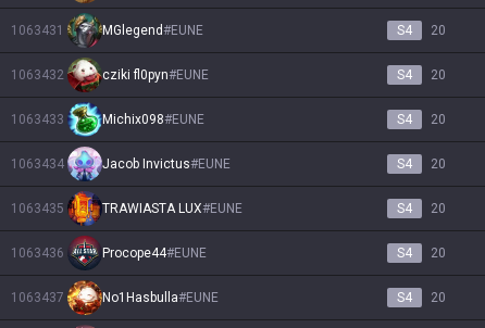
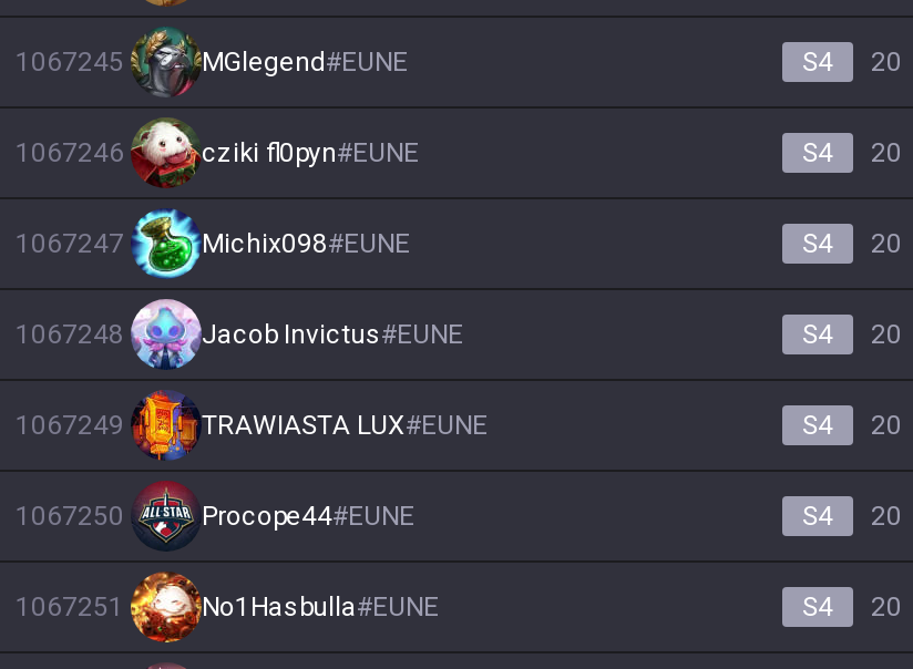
- 1063431
+ 1067245

- 1063432
+ 1067246

- 1063433
+ 1067247

- 1063434
+ 1067248

- 1063435
+ 1067249

- 1063436
+ 1067250

- 1063437
+ 1067251
